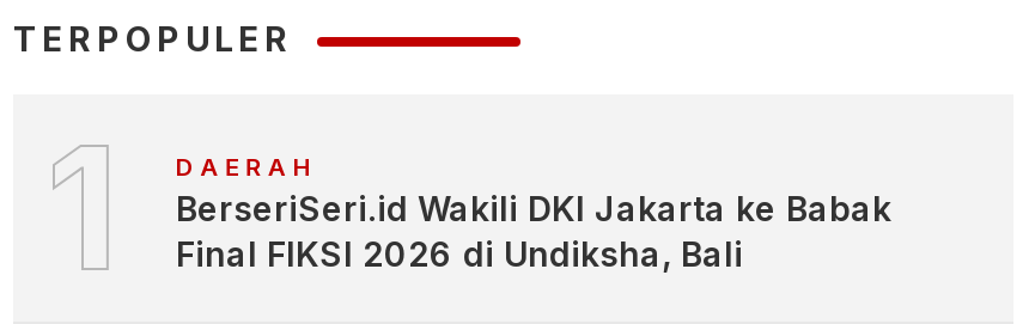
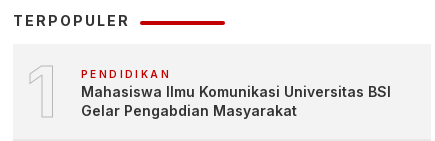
- DAERAH
- BerseriSeri.id Wakili DKI Jakarta ke Babak
- Final FIKSI 2026 di Undiksha, Bali
+ PENDIDIKAN
+ Mahasiswa Ilmu Komunikasi Universitas BSI
+ Gelar Pengabdian Masyarakat
